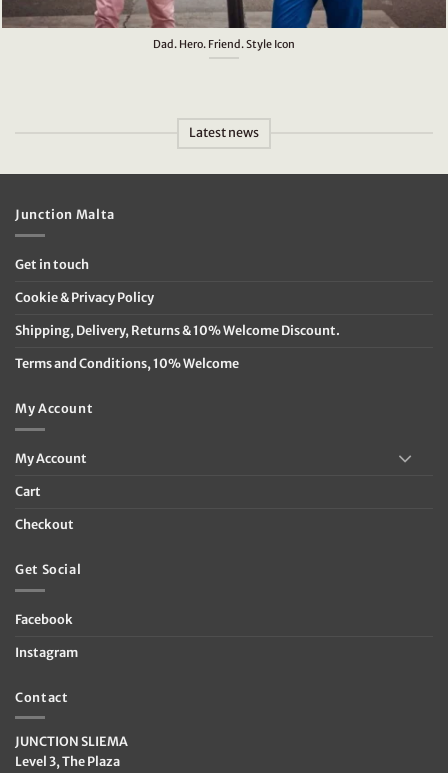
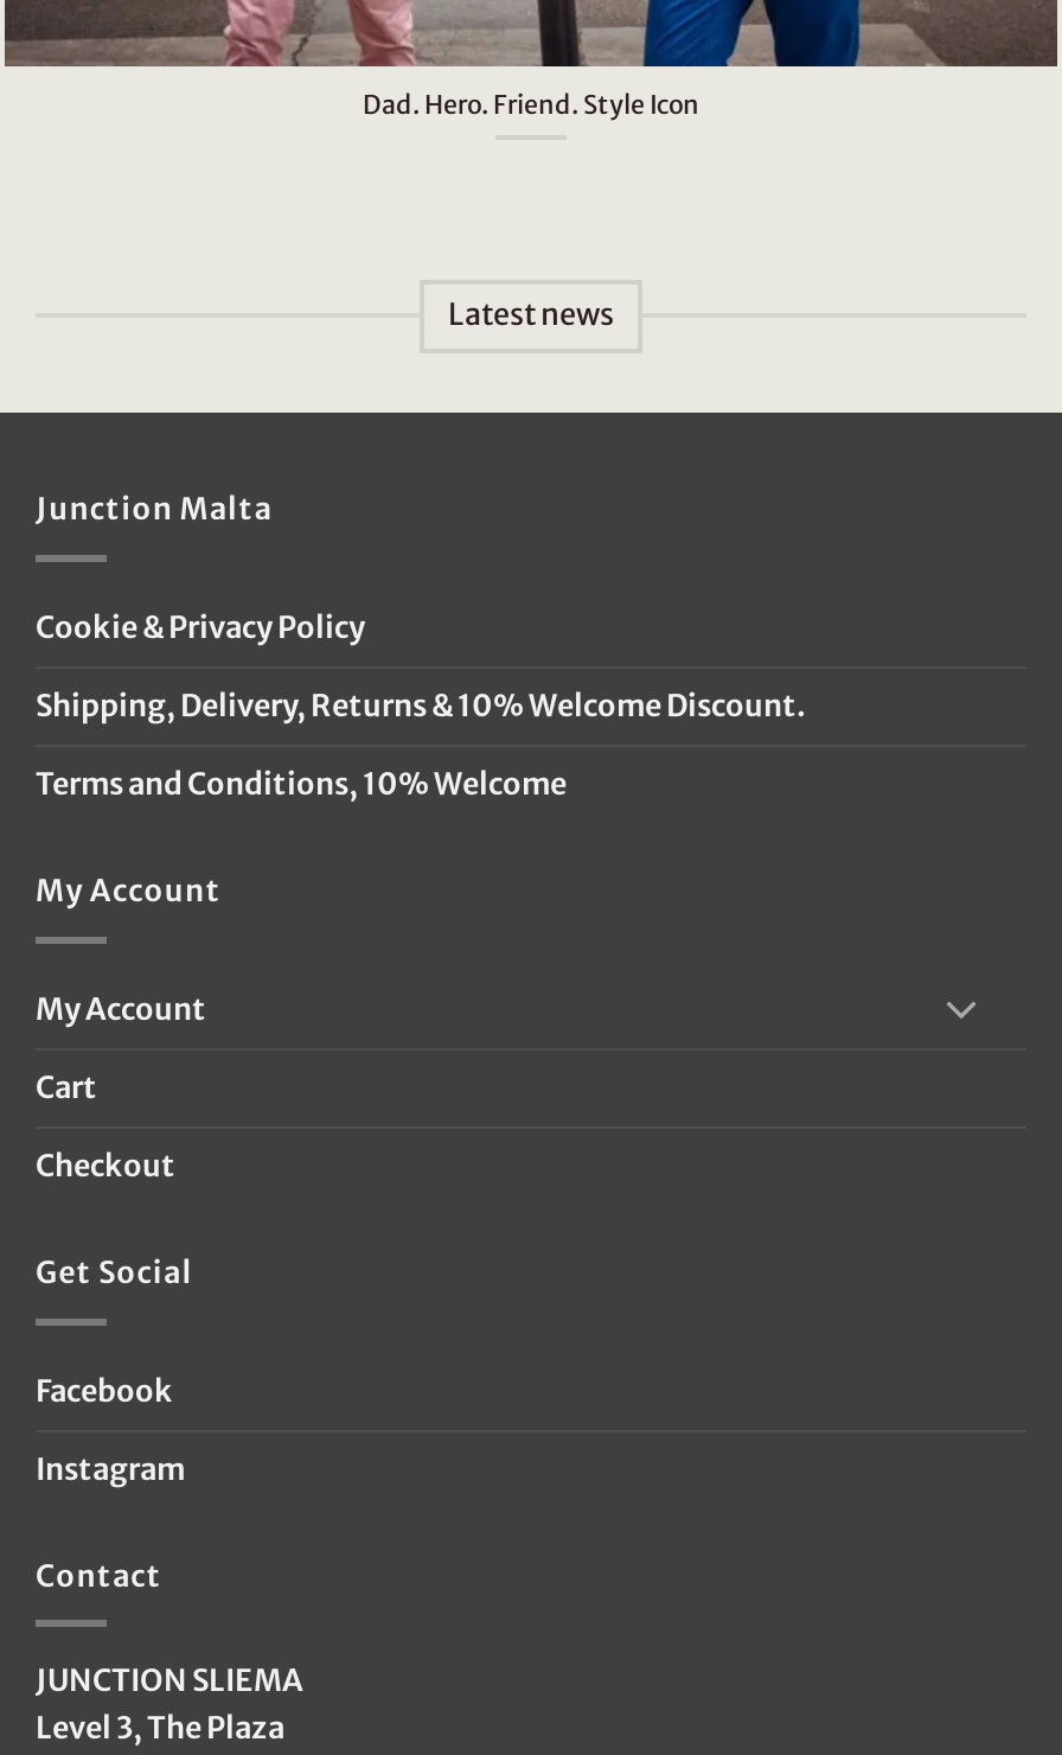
- Get in touch
